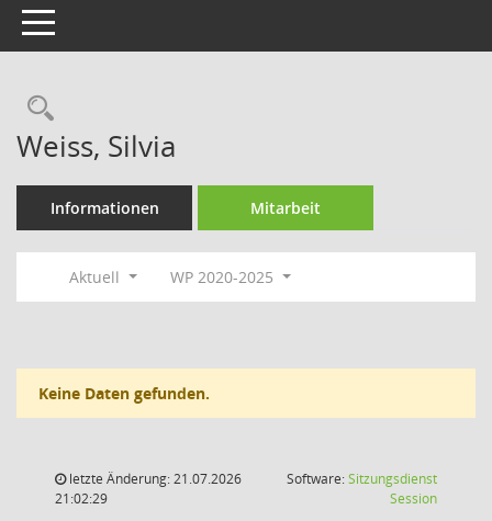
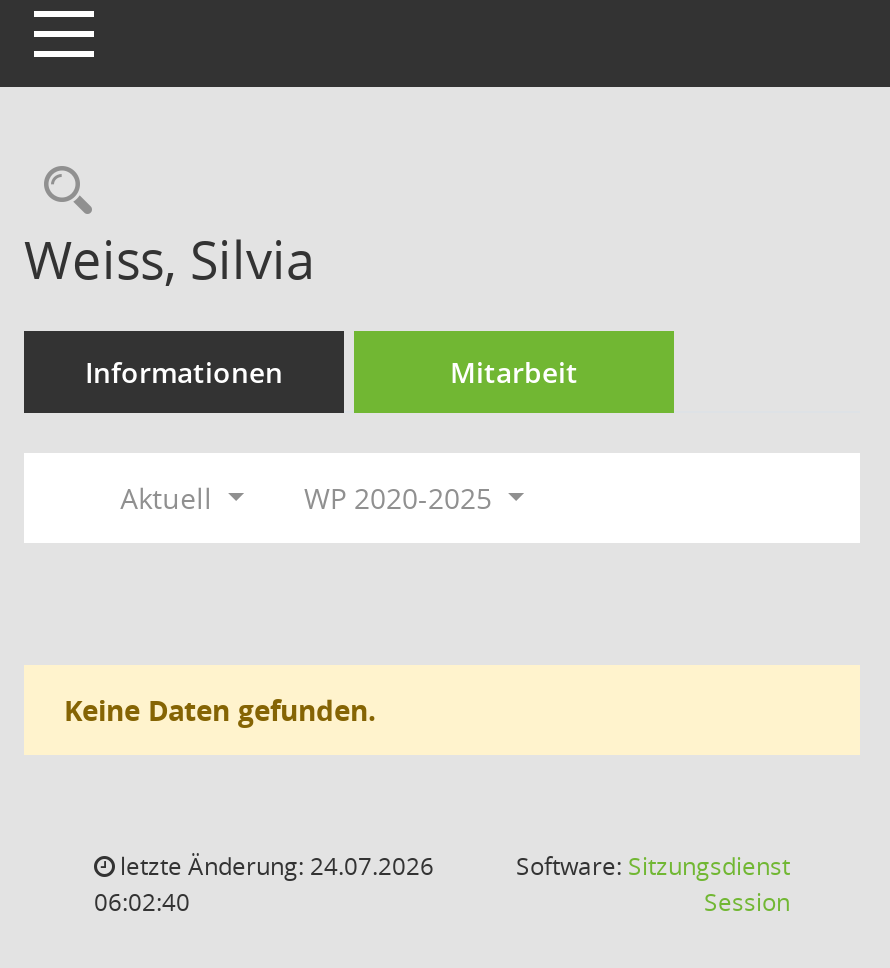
- letzte Änderung: 21.07.2026
+ letzte Änderung: 24.07.2026

- 21:02:29
+ 06:02:40
